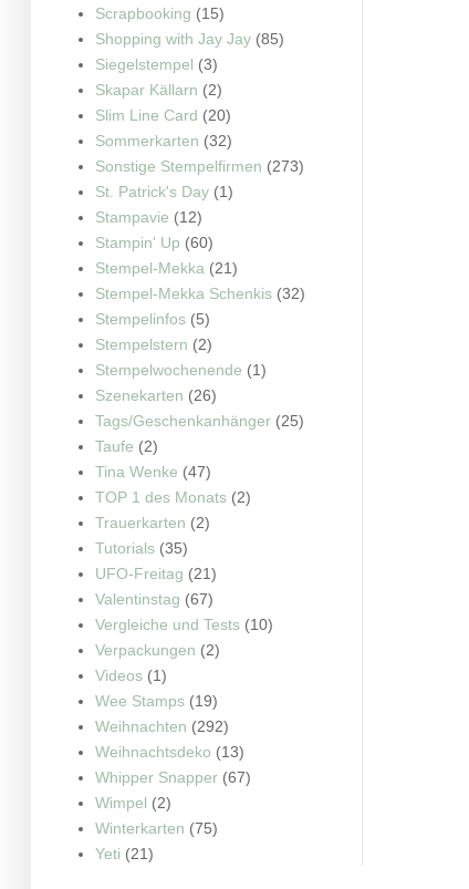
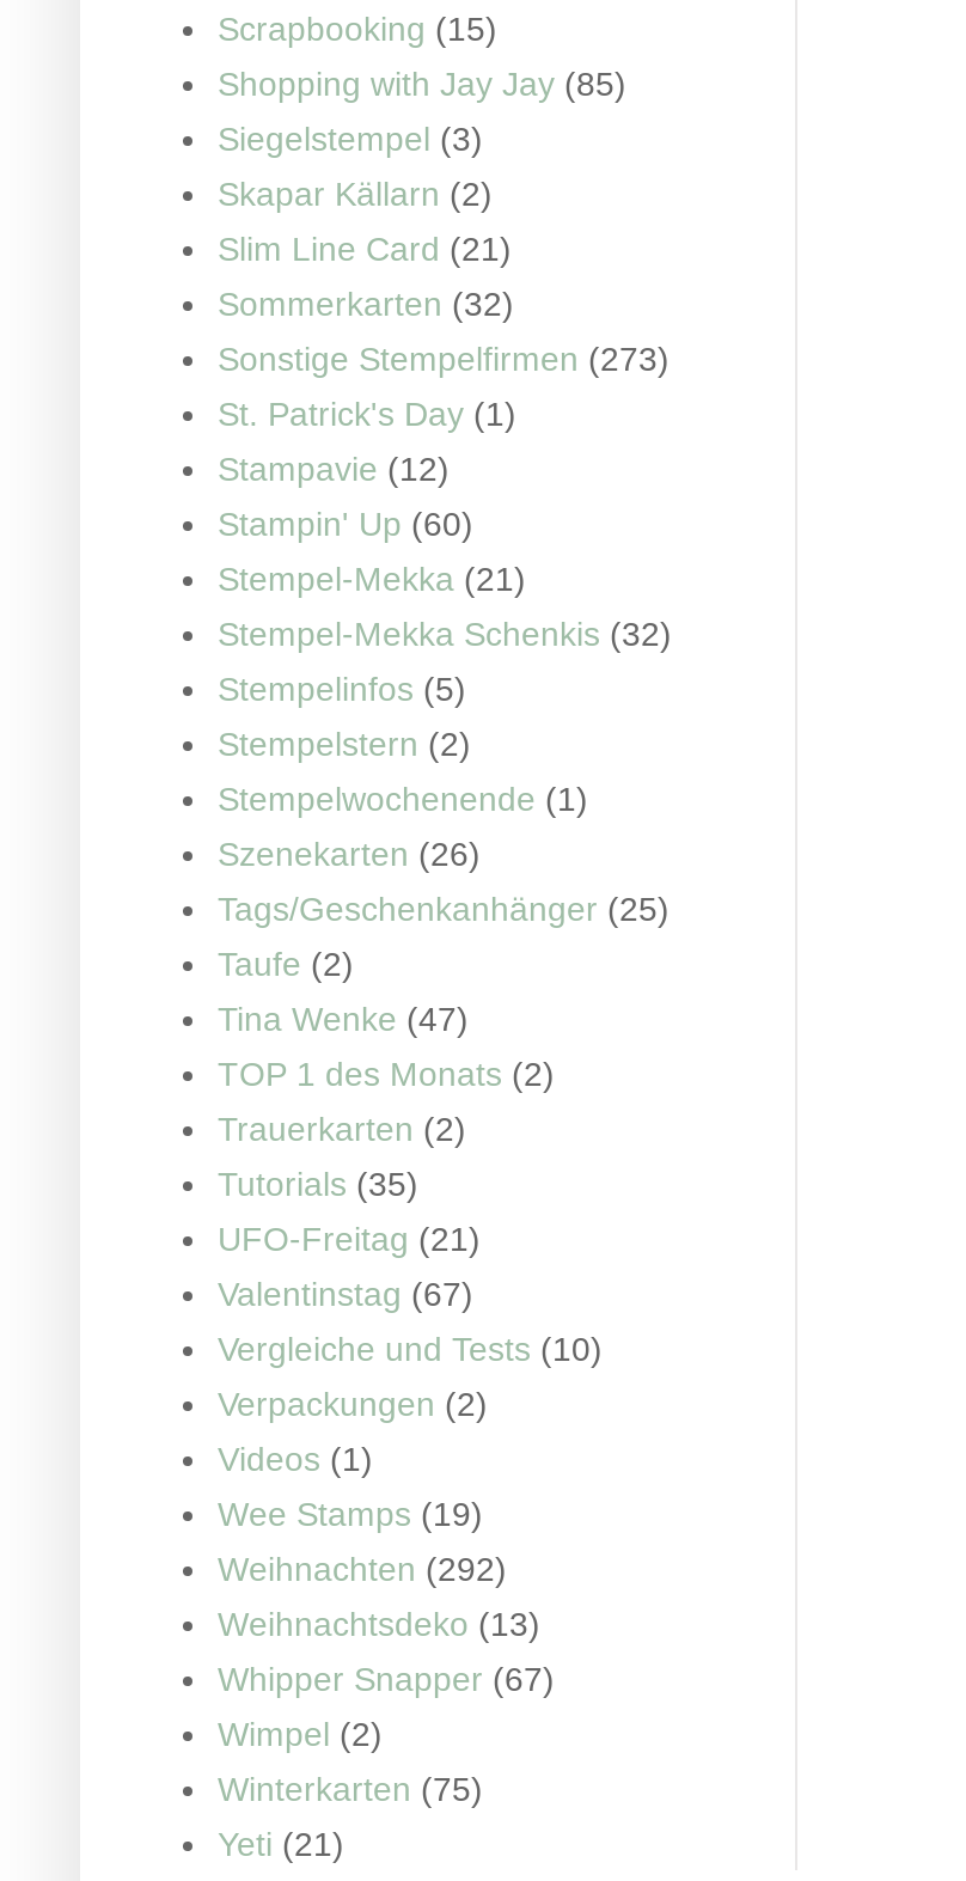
- Slim Line Card (20)
+ Slim Line Card (21)
